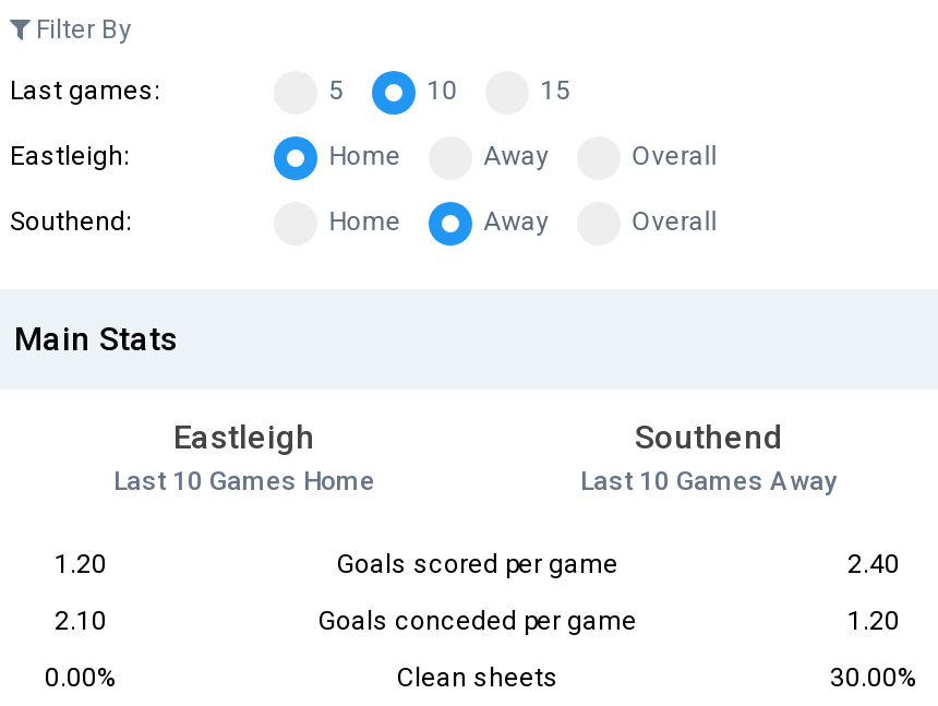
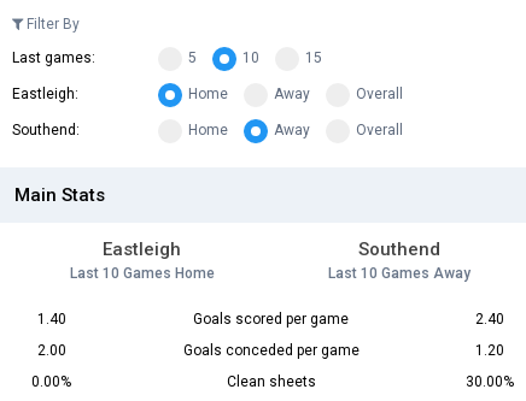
- 1.20
+ 1.40

- 2.10
+ 2.00
